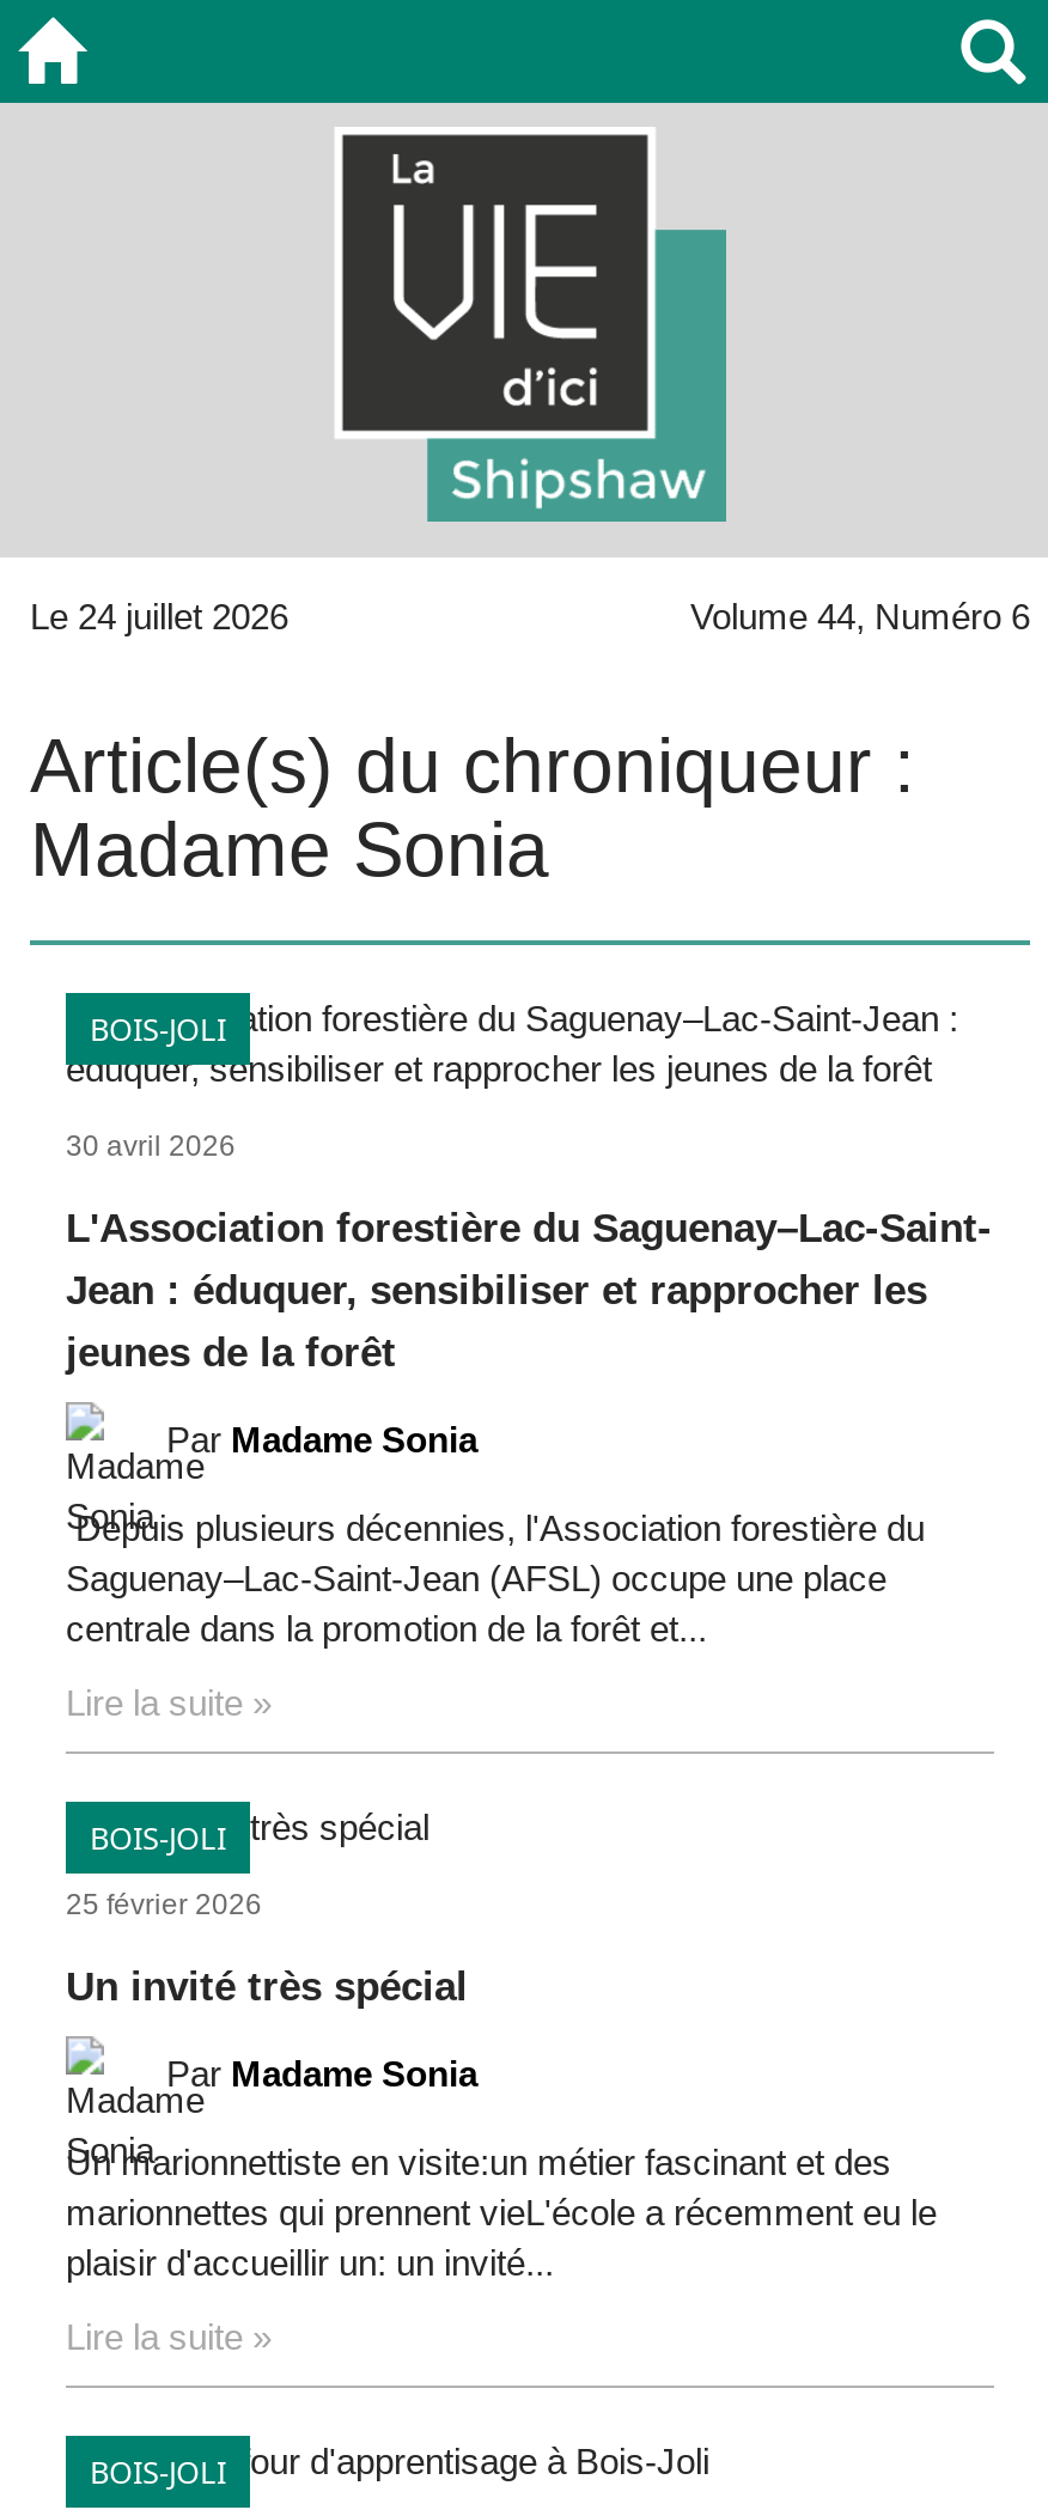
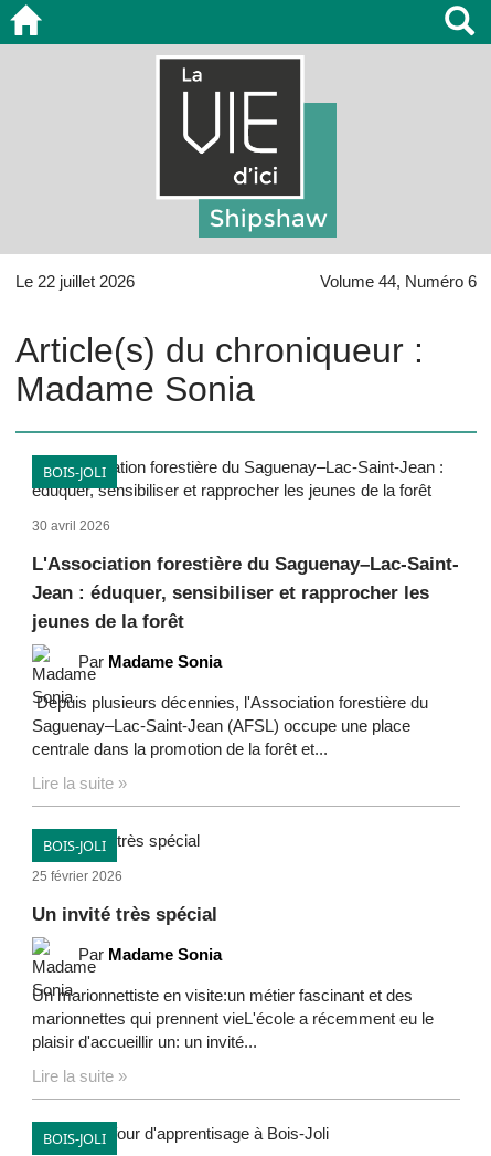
- Le 24 juillet 2026
+ Le 22 juillet 2026
